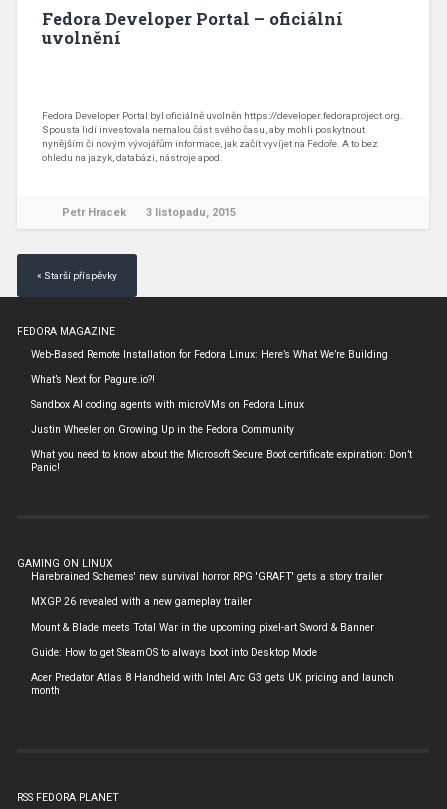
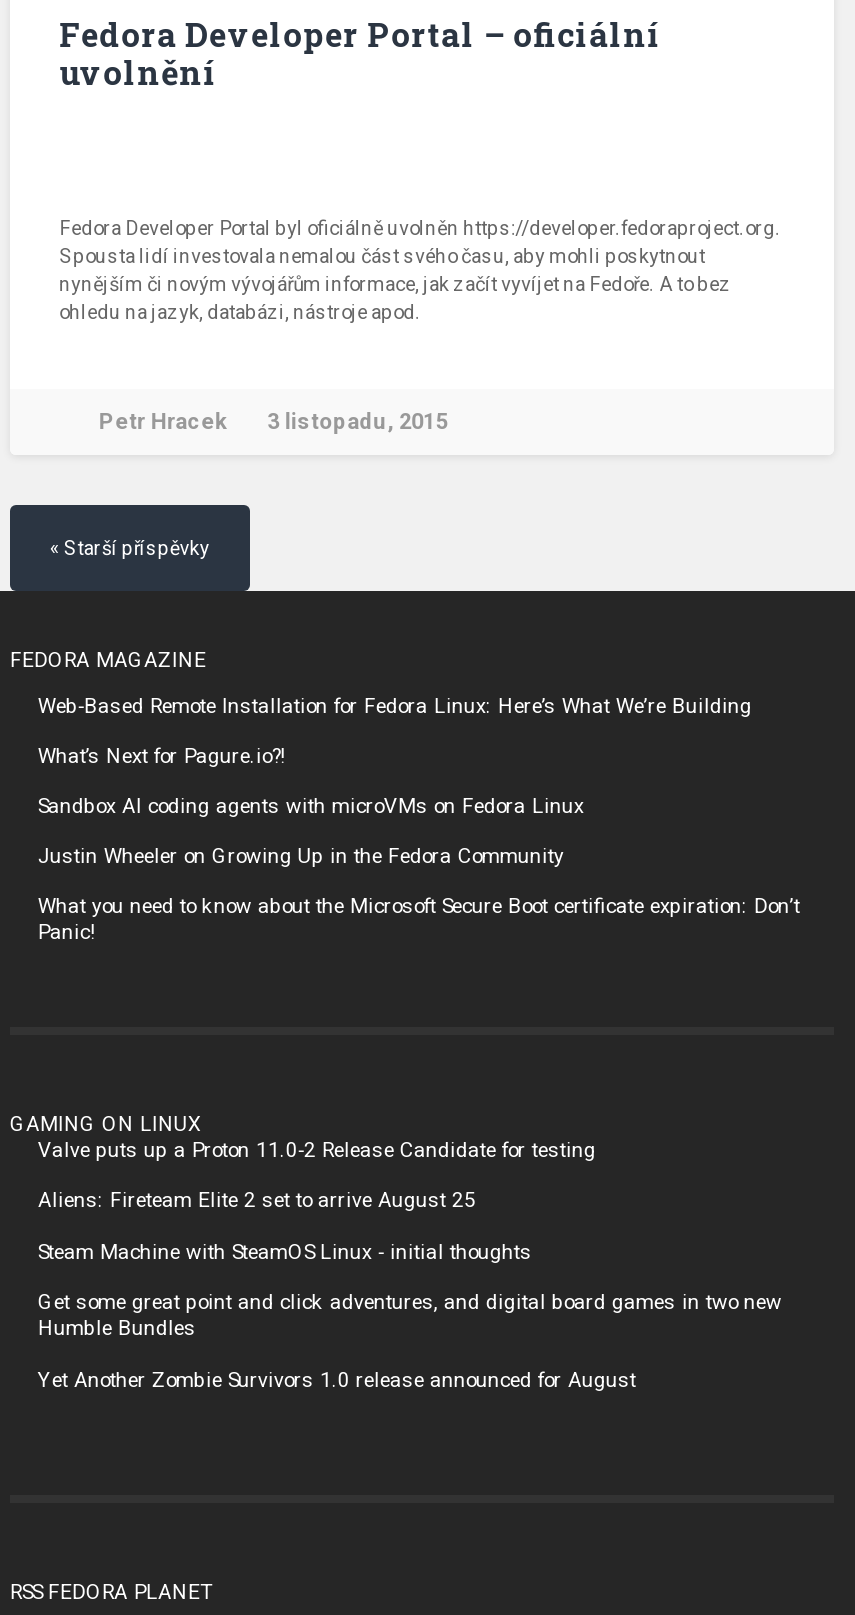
- Harebrained Schemes' new survival horror RPG 'GRAFT' gets a story trailer
+ Valve puts up a Proton 11.0-2 Release Candidate for testing

- MXGP 26 revealed with a new gameplay trailer
+ Aliens: Fireteam Elite 2 set to arrive August 25

- Mount & Blade meets Total War in the upcoming pixel-art Sword & Banner
+ Steam Machine with SteamOS Linux - initial thoughts

- Guide: How to get SteamOS to always boot into Desktop Mode
+ Get some great point and click adventures, and digital board games in two new
+ Humble Bundles

- Acer Predator Atlas 8 Handheld with Intel Arc G3 gets UK pricing and launch
- month
+ Yet Another Zombie Survivors 1.0 release announced for August
